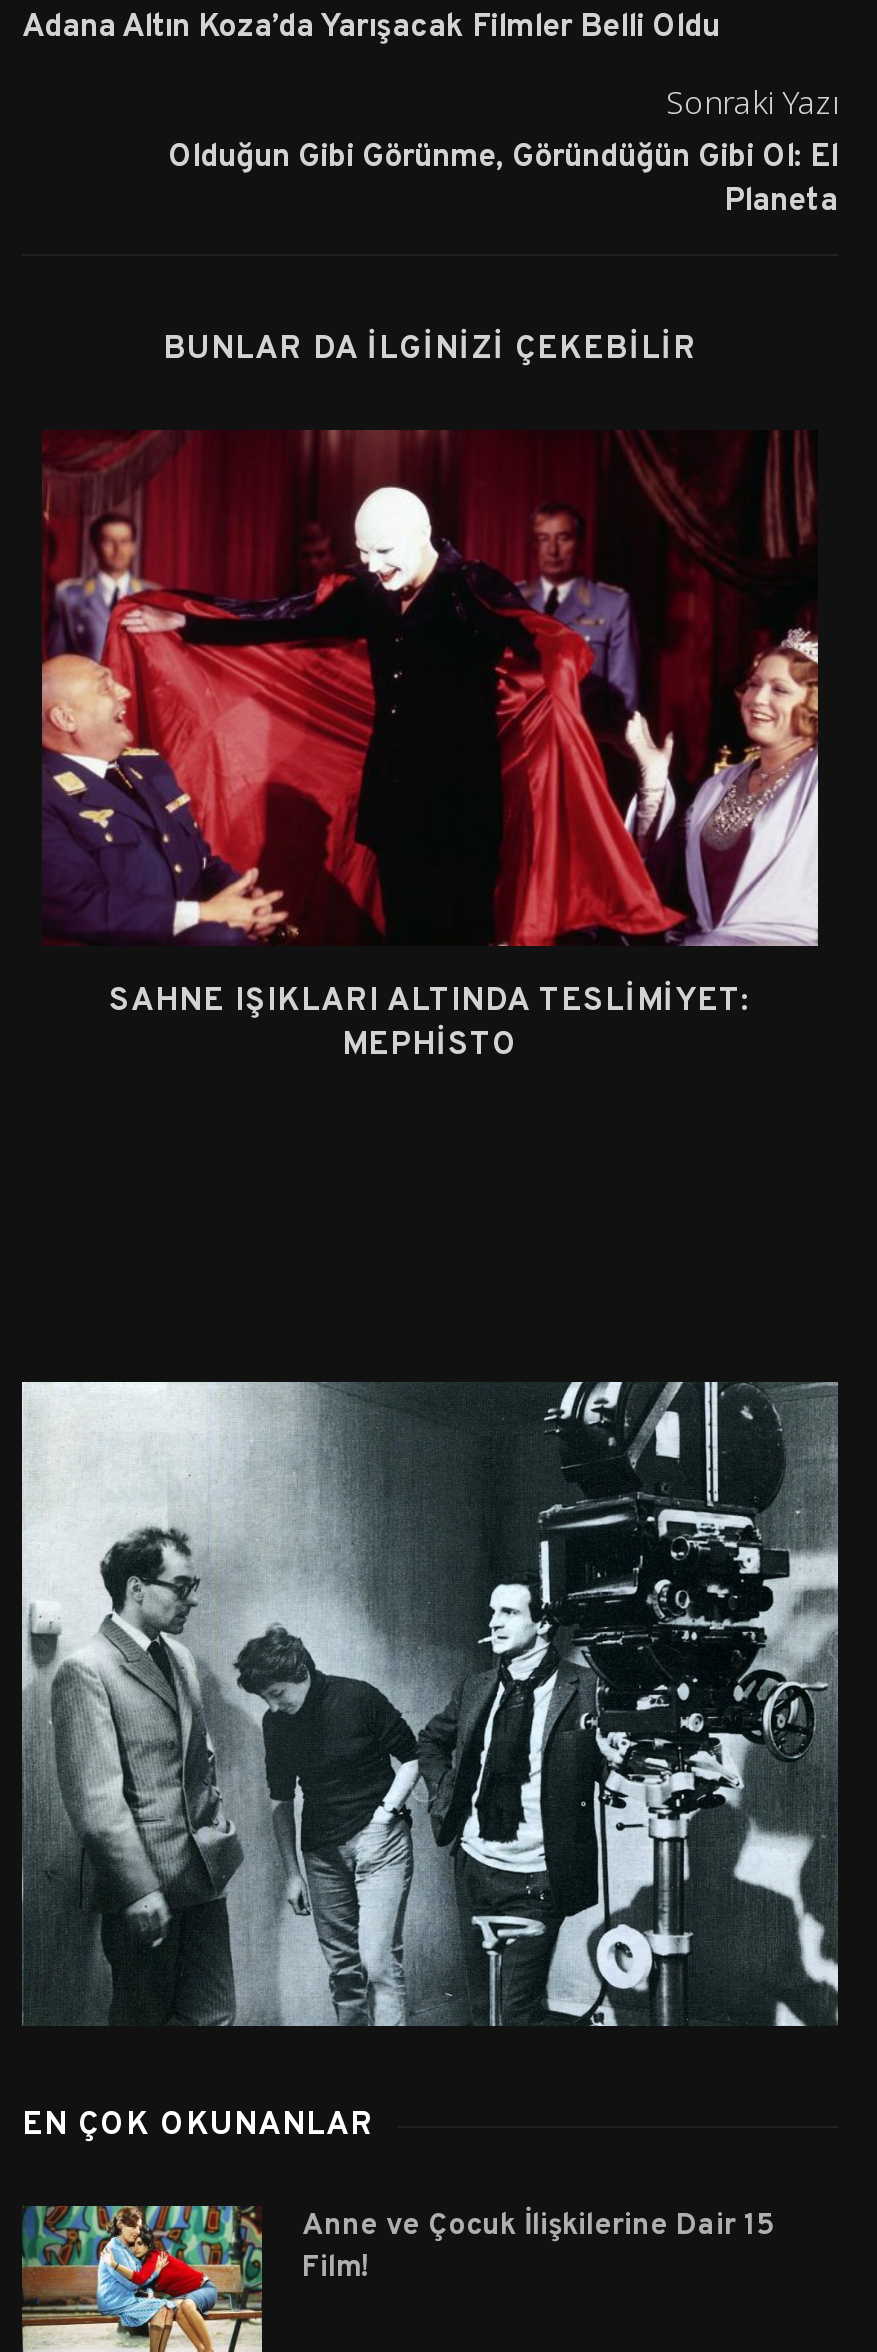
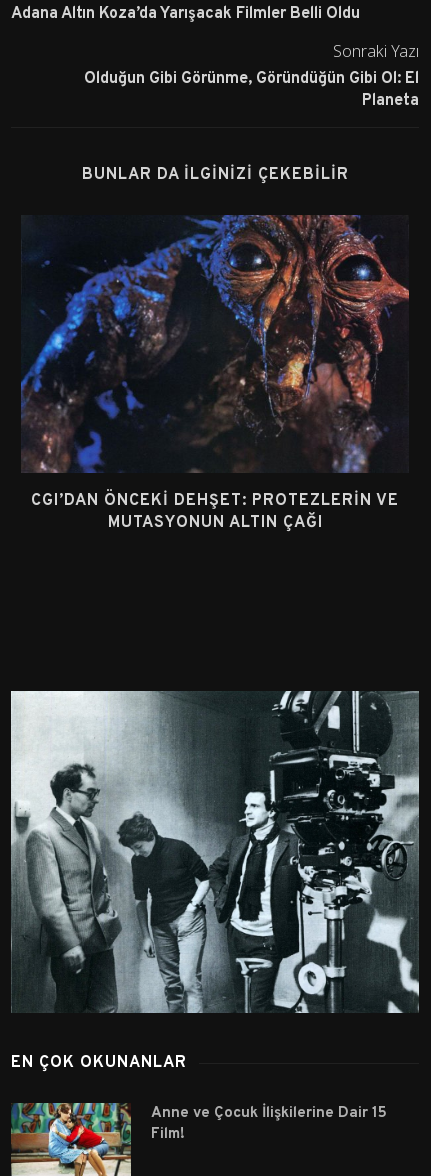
- [image]
- SAHNE IŞIKLARI ALTINDA TESLIMIYET:
- MEPHISTO
+ [image]
+ CGI’DAN ÖNCEKI DEHŞET: PROTEZLERIN VE
+ MUTASYONUN ALTIN ÇAĞI
